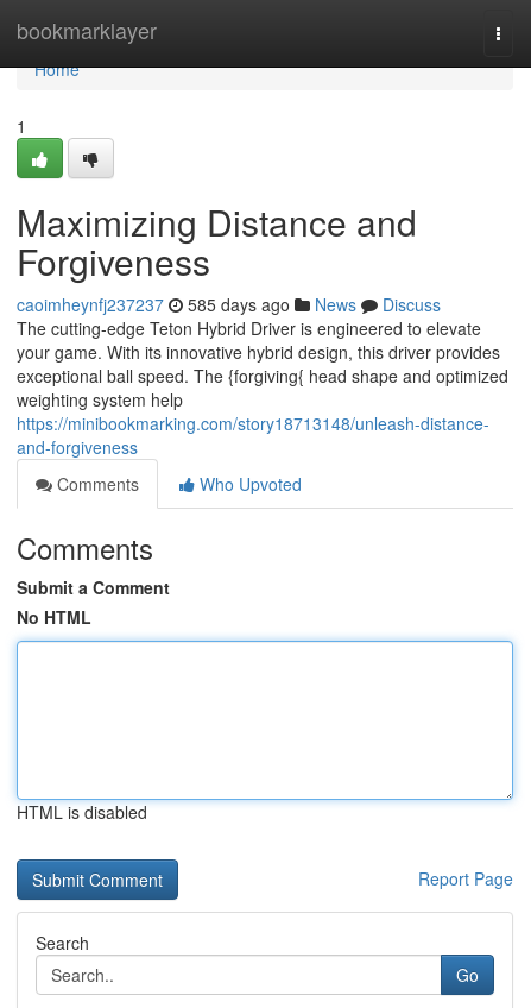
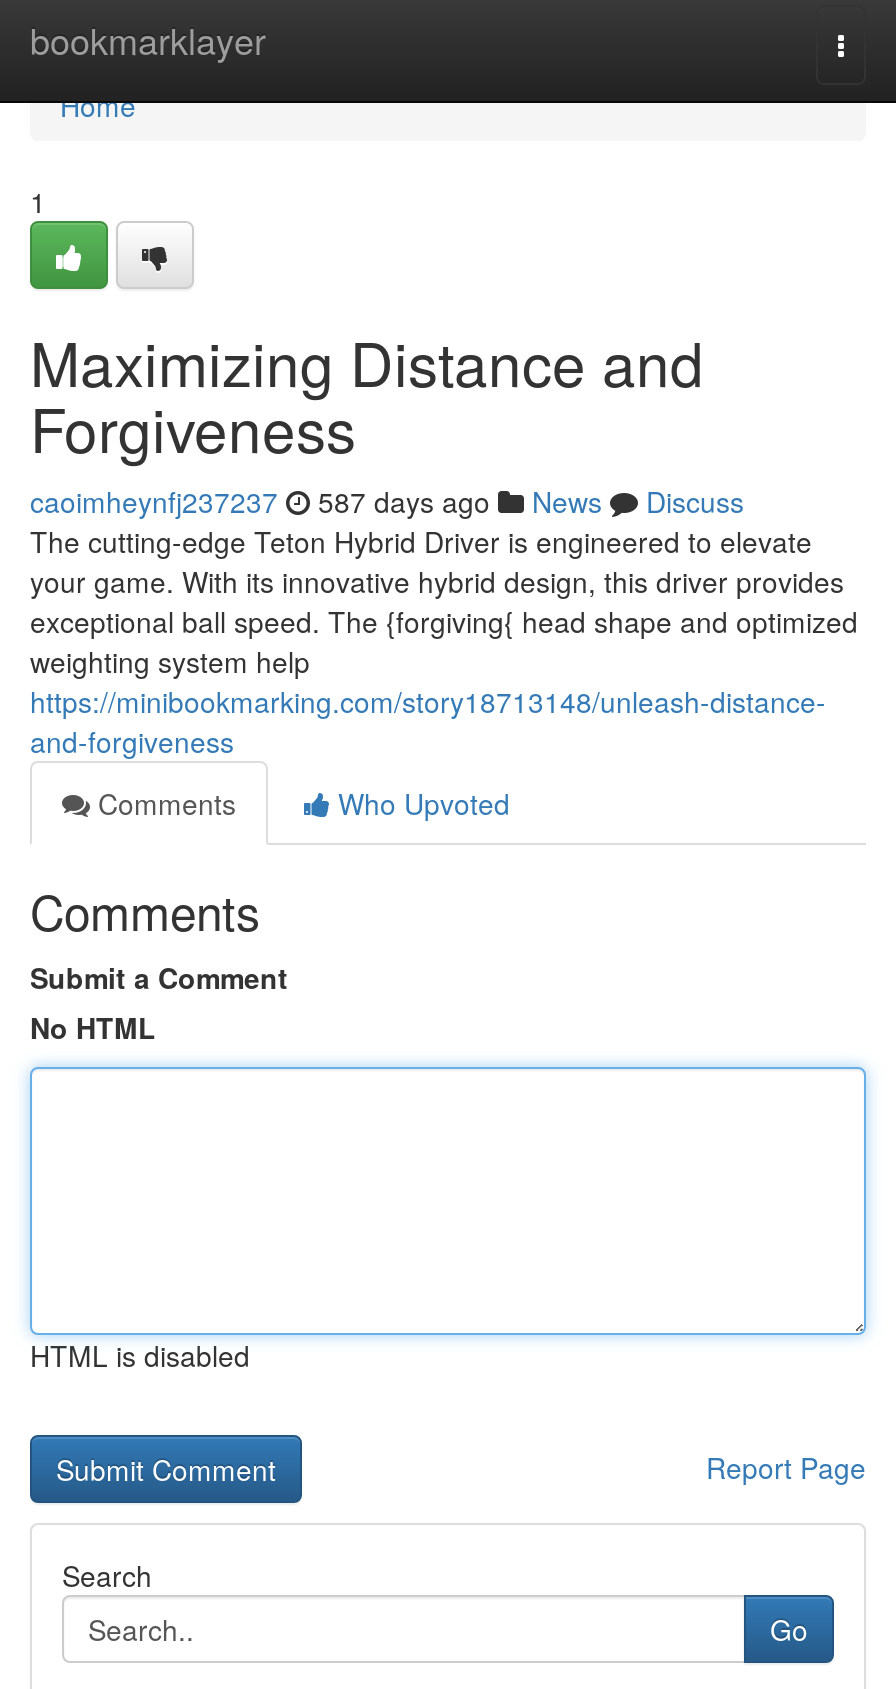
- caoimheynfj237237 585 days ago News Discuss
+ caoimheynfj237237 587 days ago News Discuss
